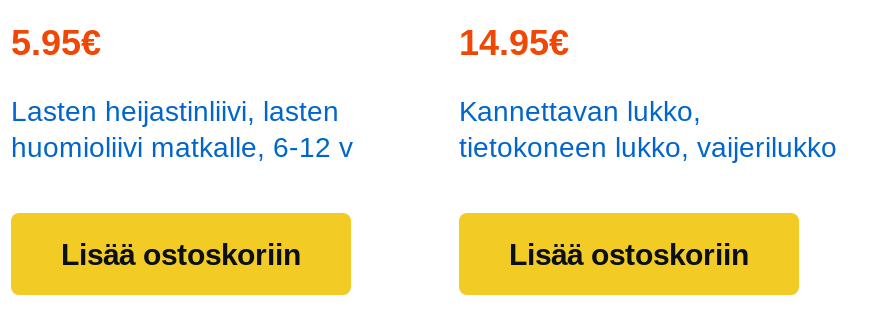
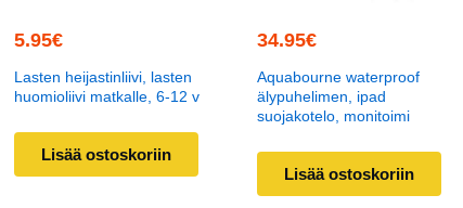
- 14.95€
+ 34.95€

- Kannettavan lukko,
- tietokoneen lukko, vaijerilukko
+ Aquabourne waterproof
+ älypuhelimen, ipad
+ suojakotelo, monitoimi
